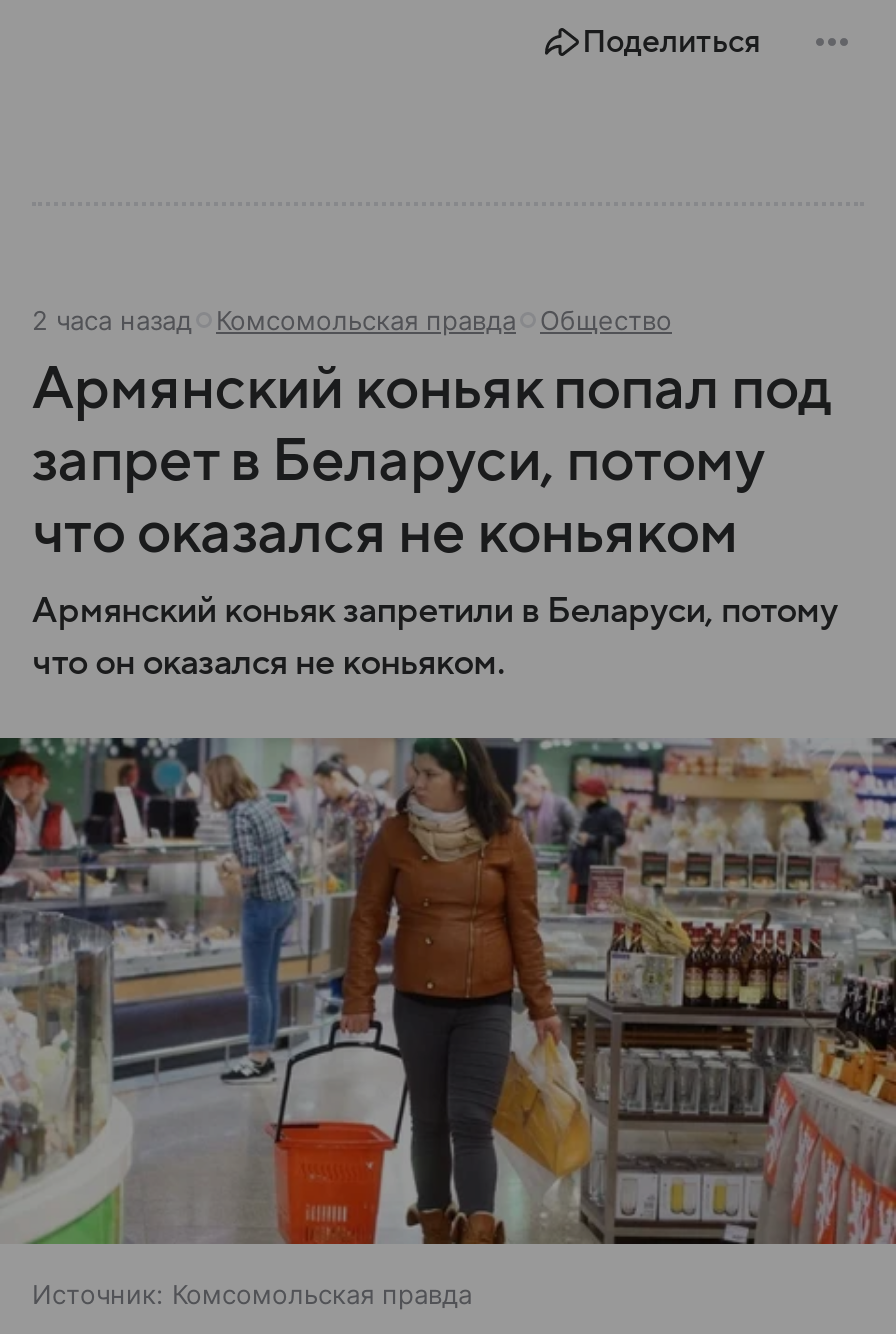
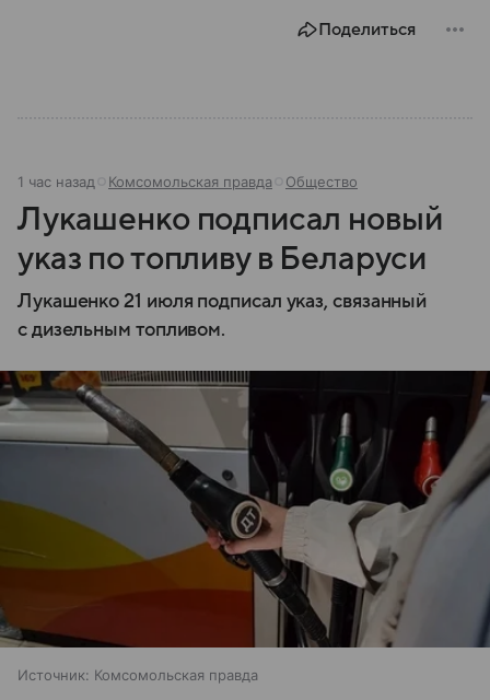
- 2 часа назад Комсомольская правда Общество
+ 1 час назад Комсомольская правда Общество

- Армянский коньяк попал под
- запрет в Беларуси, потому
- что оказался не коньяком
- Армянский коньяк запретили в Беларуси, потому
- что он оказался не коньяком.
+ Лукашенко подписал новый
+ указ по топливу в Беларуси
+ Лукашенко 21 июля подписал указ, связанный
+ с дизельным топливом.

- [image]
+ [image]
